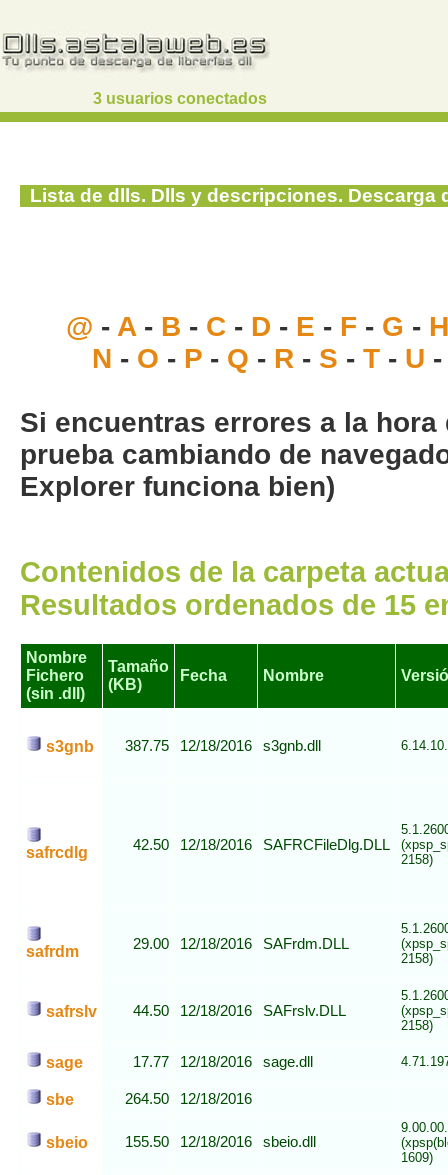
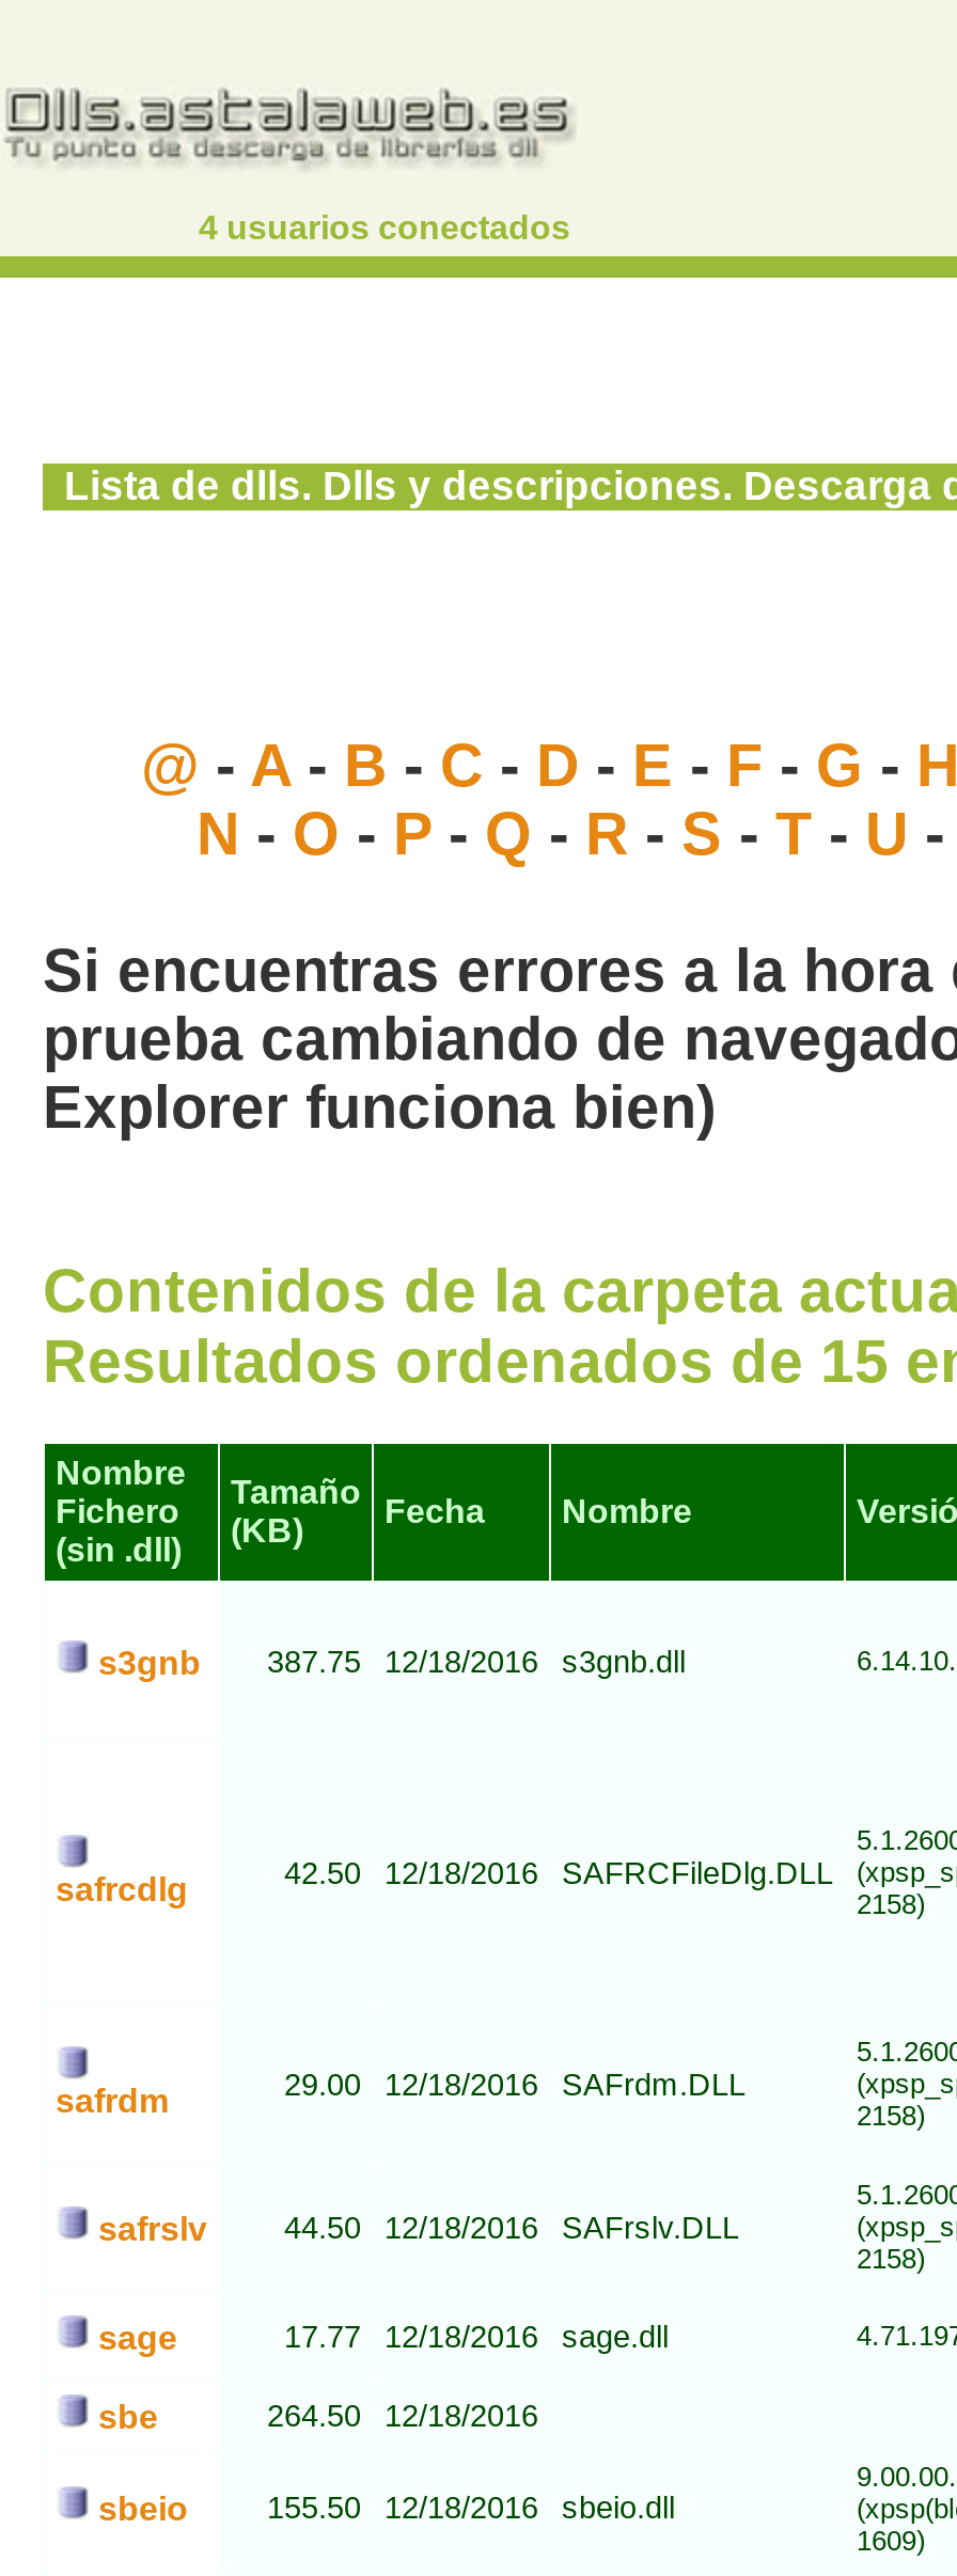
- 3 usuarios conectados
+ 4 usuarios conectados
